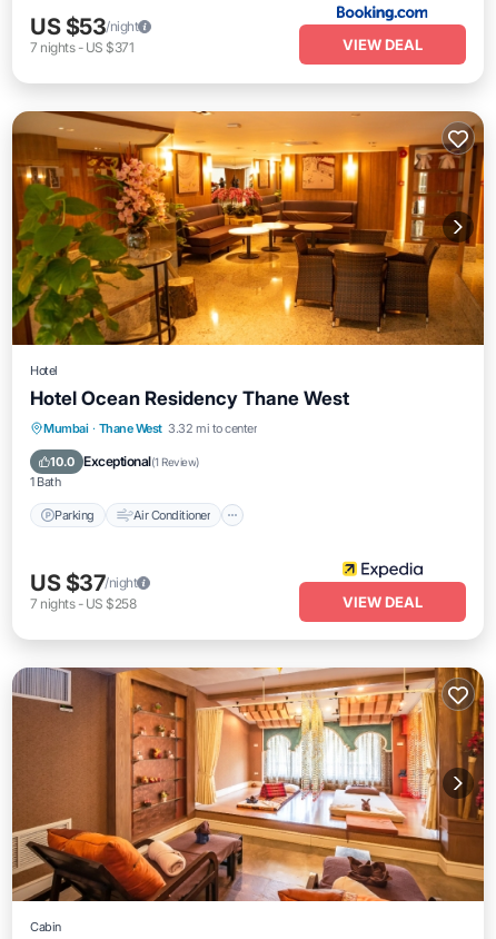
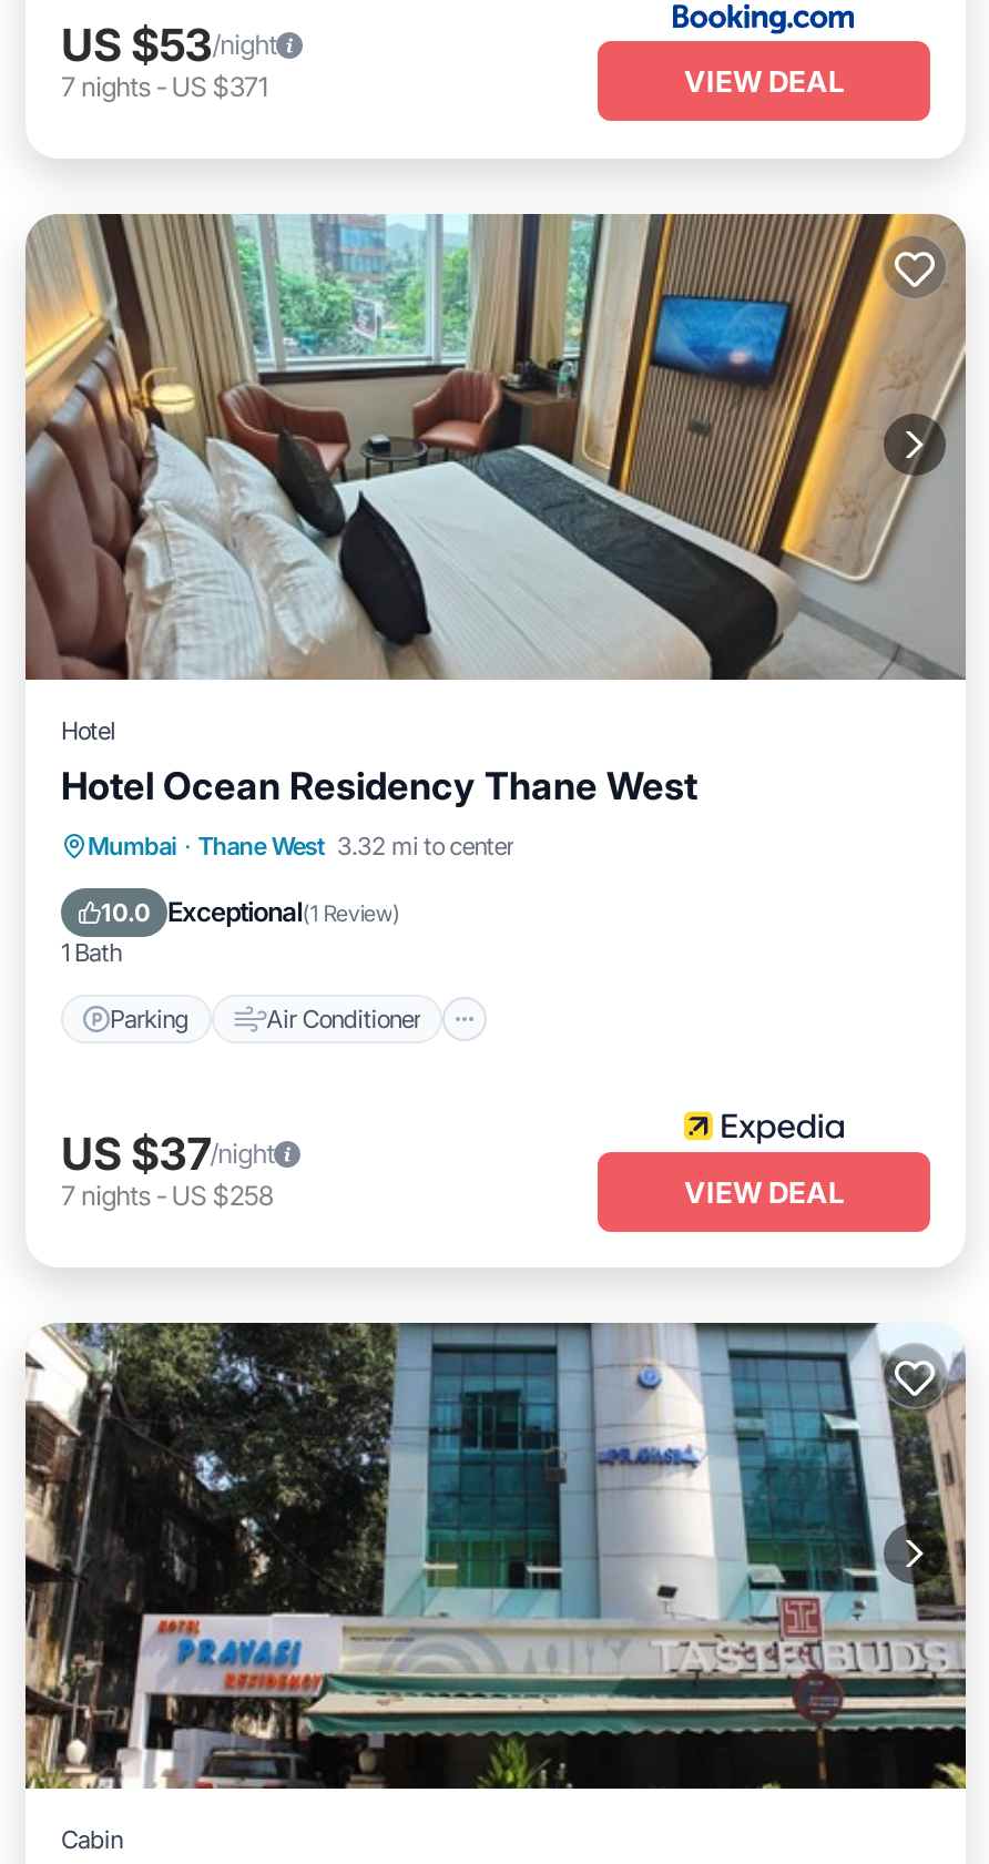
- [image]
+ [image]

- [image]
+ [image]
